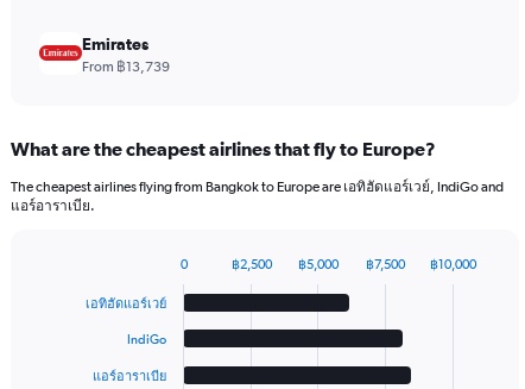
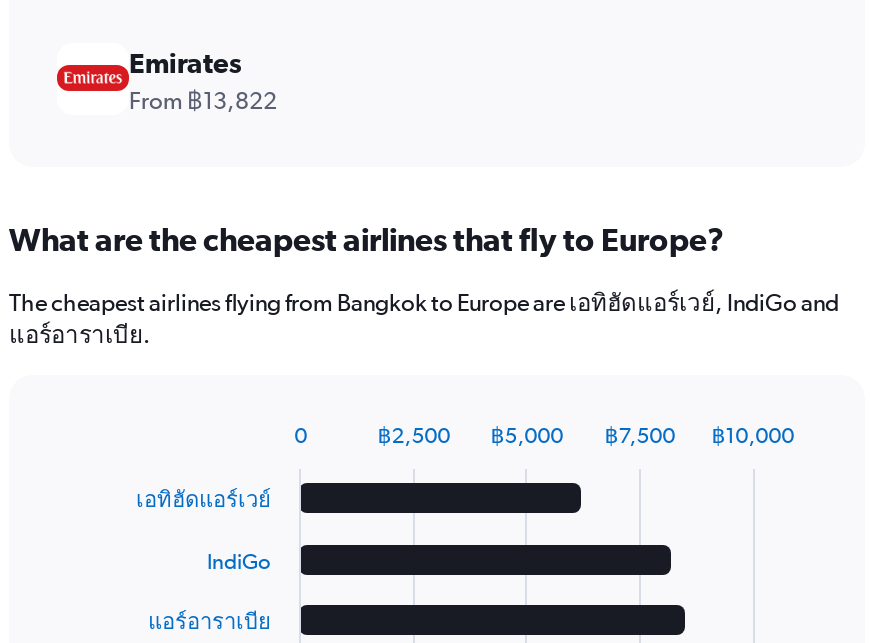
- From ฿13,739
+ From ฿13,822
